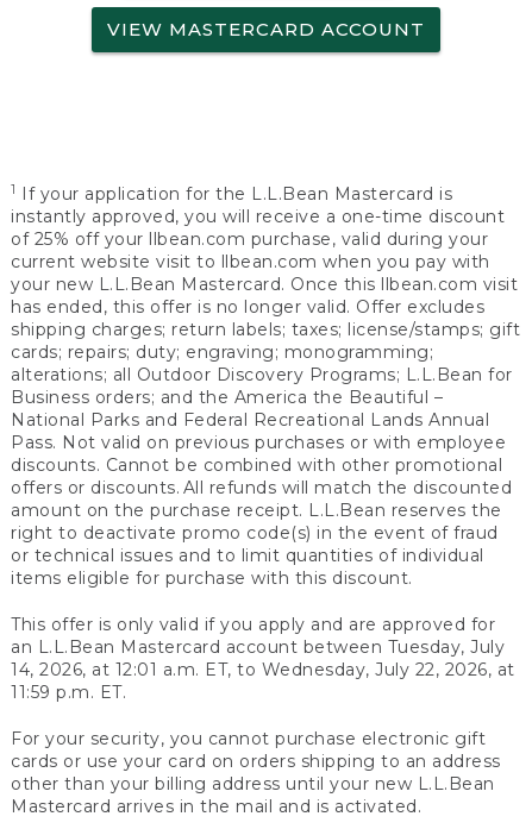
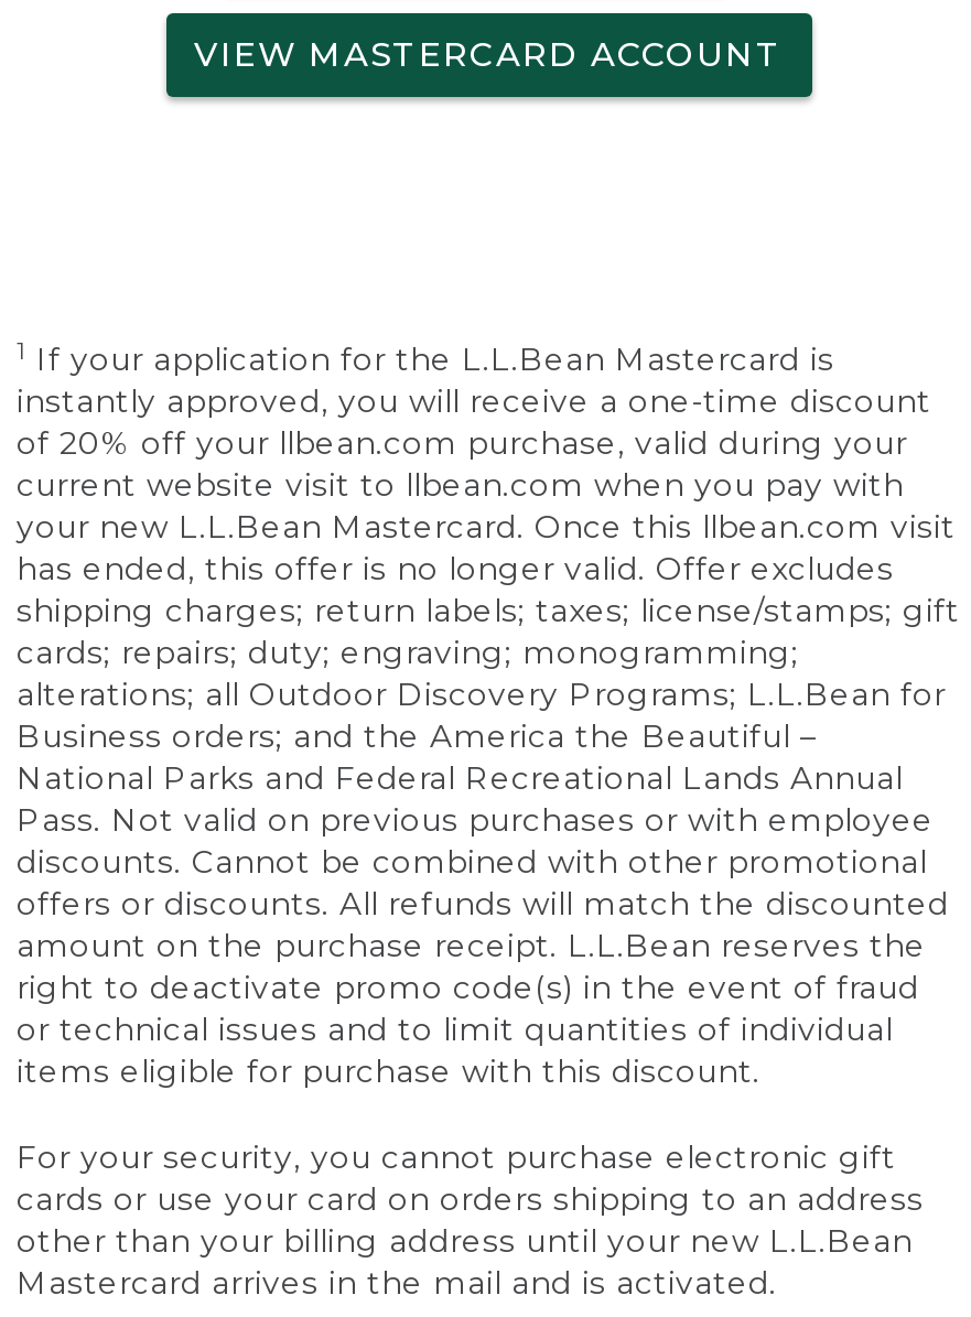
- of 25% off your llbean.com purchase, valid during your
+ of 20% off your llbean.com purchase, valid during your

- This offer is only valid if you apply and are approved for
- an L.L.Bean Mastercard account between Tuesday, July
- 14, 2026, at 12:01 a.m. ET, to Wednesday, July 22, 2026, at
- 11:59 p.m. ET.
